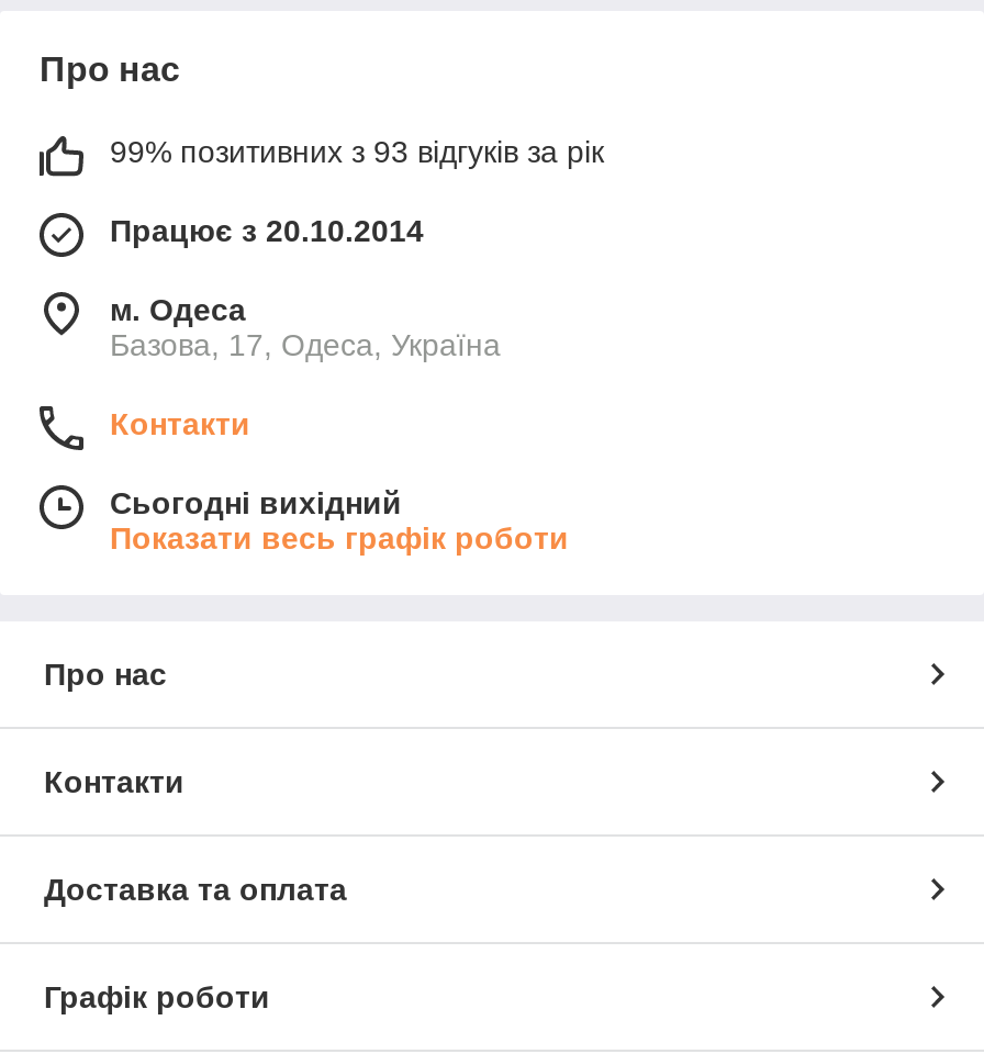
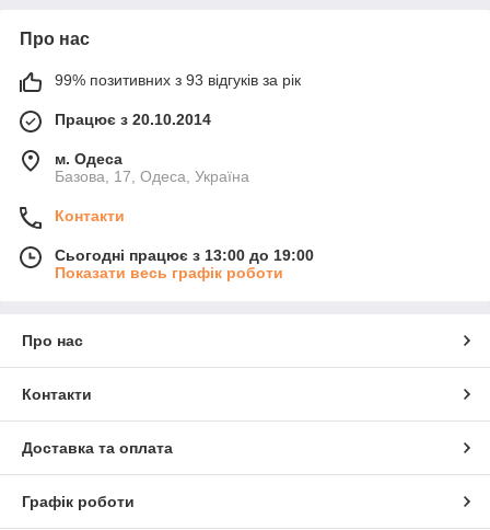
- Сьогодні вихідний
+ Сьогодні працює з 13:00 до 19:00
